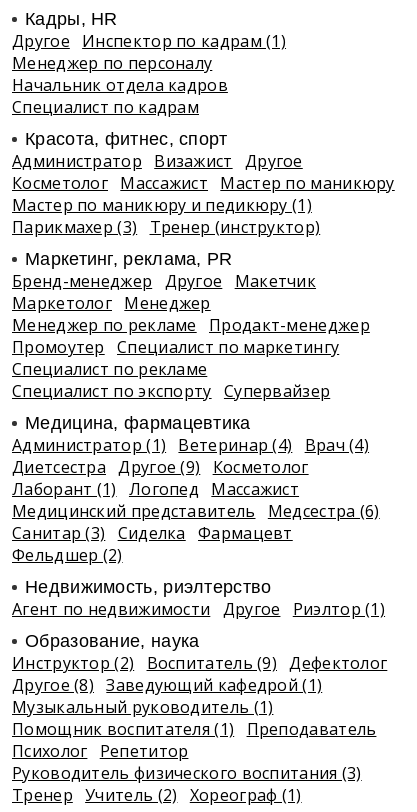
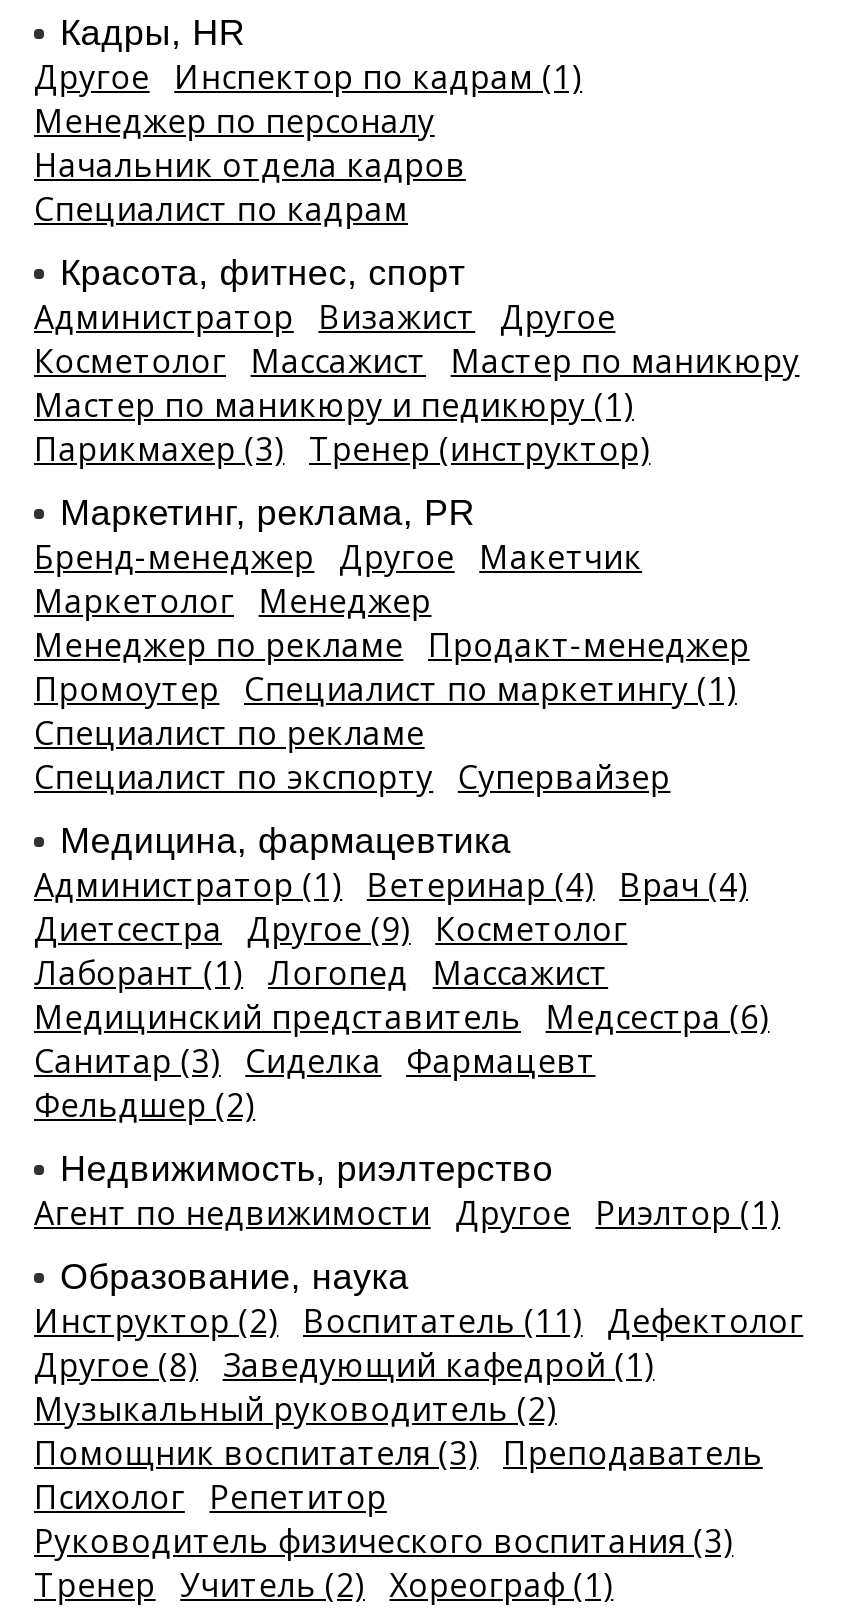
- Промоутер Специалист по маркетингу
+ Промоутер Специалист по маркетингу (1)

- Инструктор (2) Воспитатель (9) Дефектолог
+ Инструктор (2) Воспитатель (11) Дефектолог

- Музыкальный руководитель (1)
+ Музыкальный руководитель (2)

- Помощник воспитателя (1) Преподаватель
+ Помощник воспитателя (3) Преподаватель
